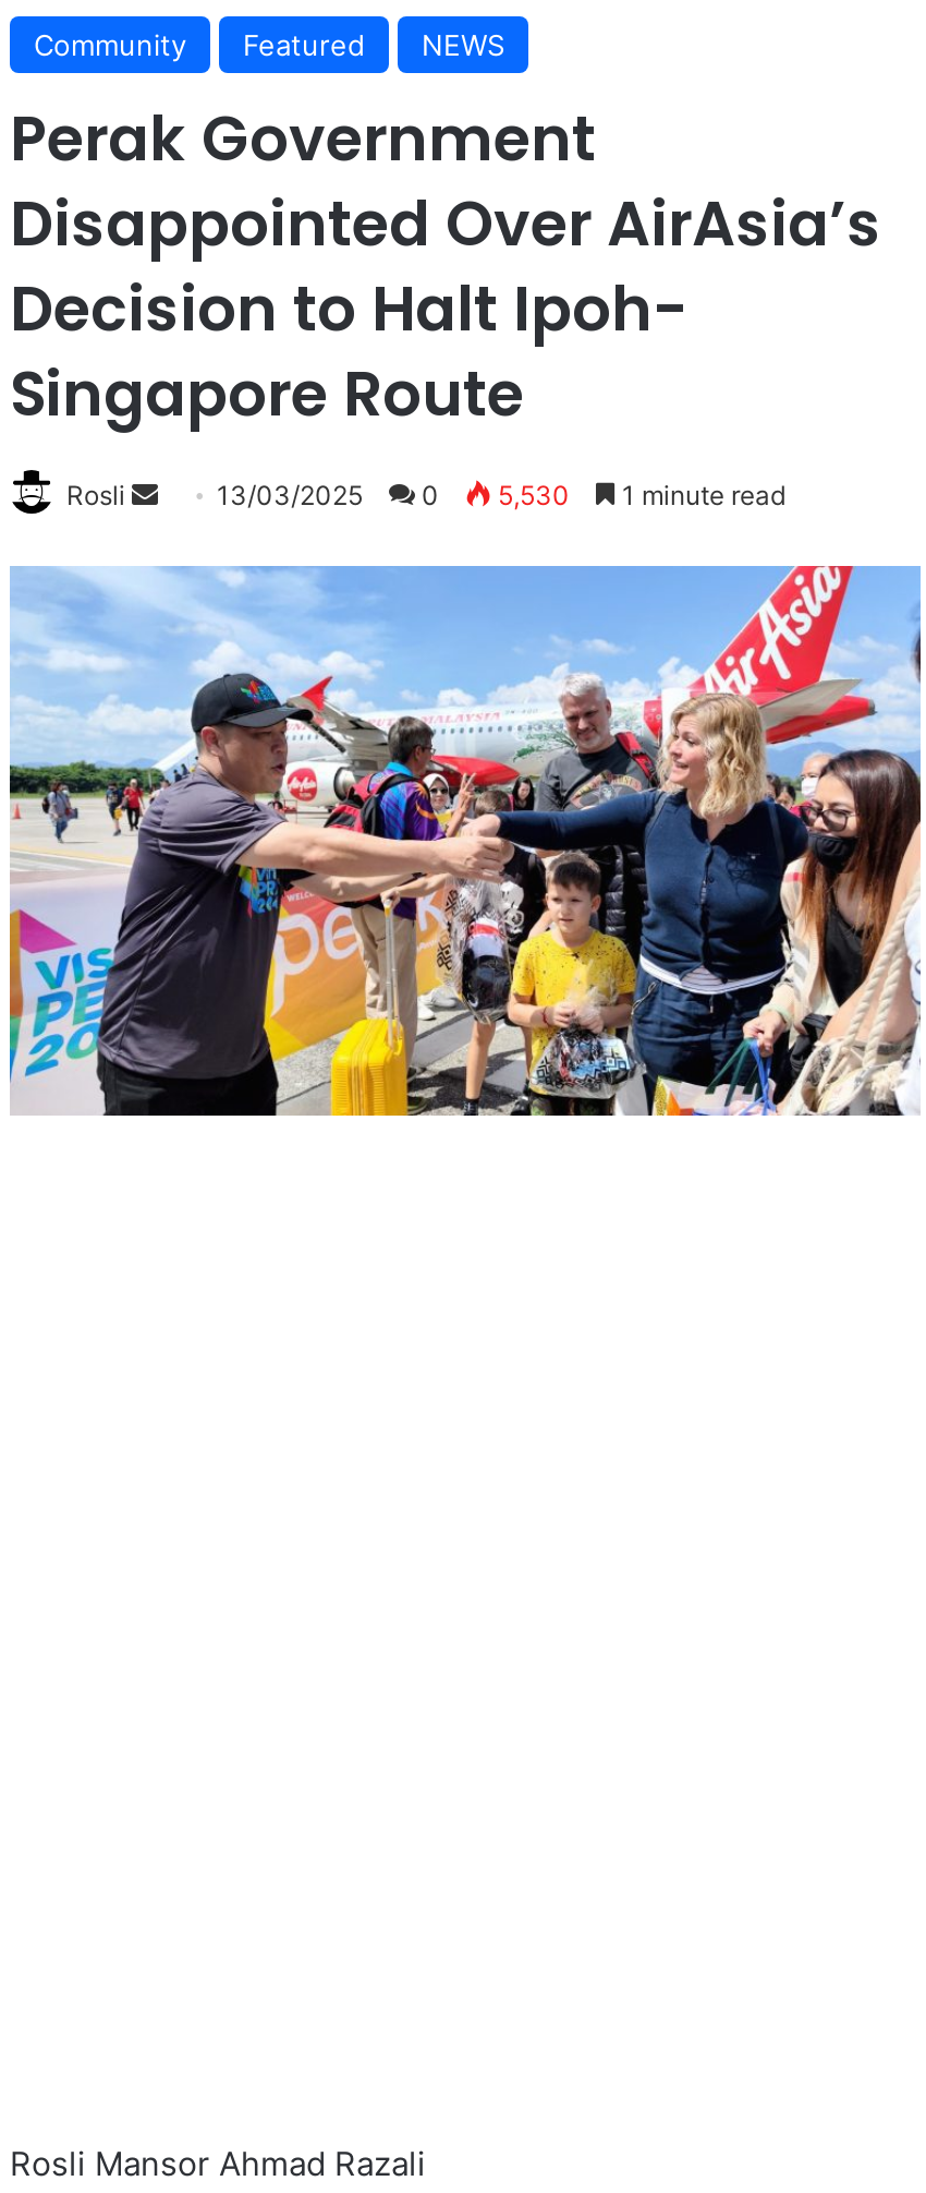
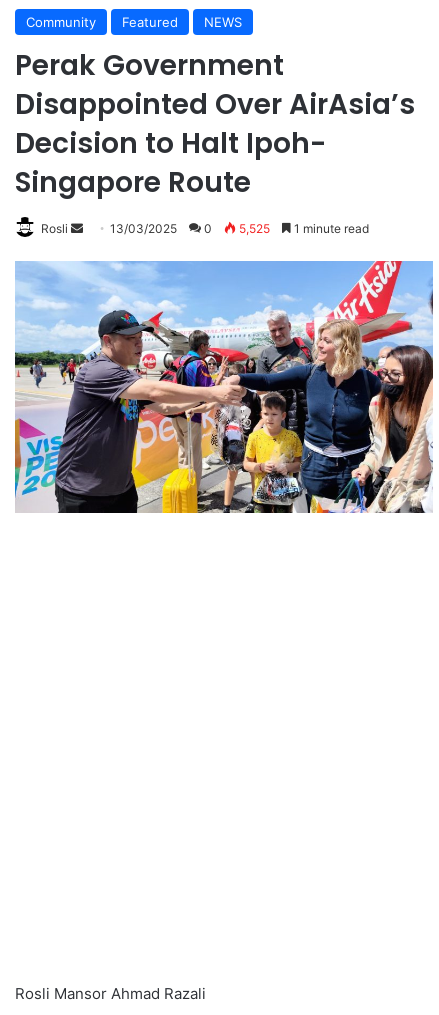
- 5,530
+ 5,525
